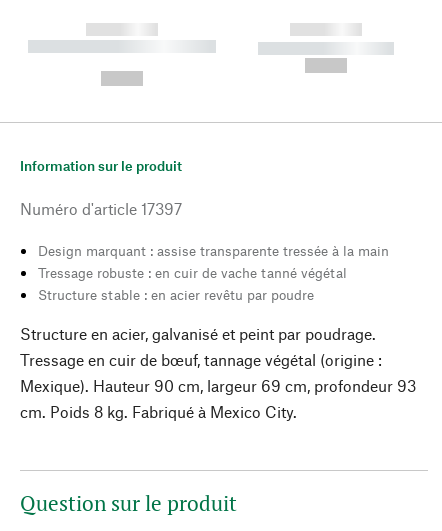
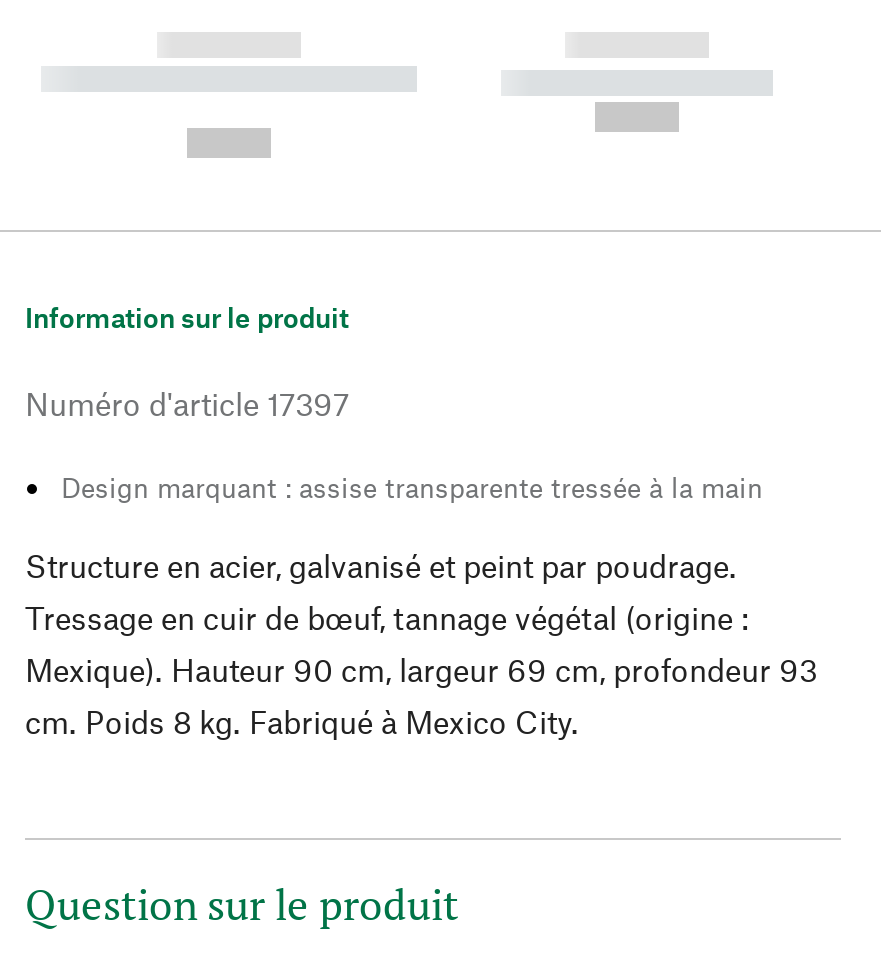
- Tressage robuste : en cuir de vache tanné végétal
- Structure stable : en acier revêtu par poudre
